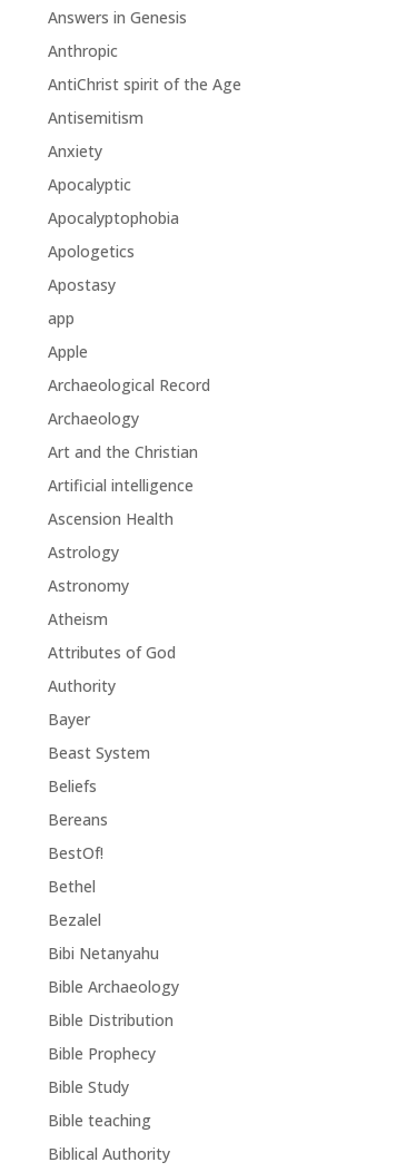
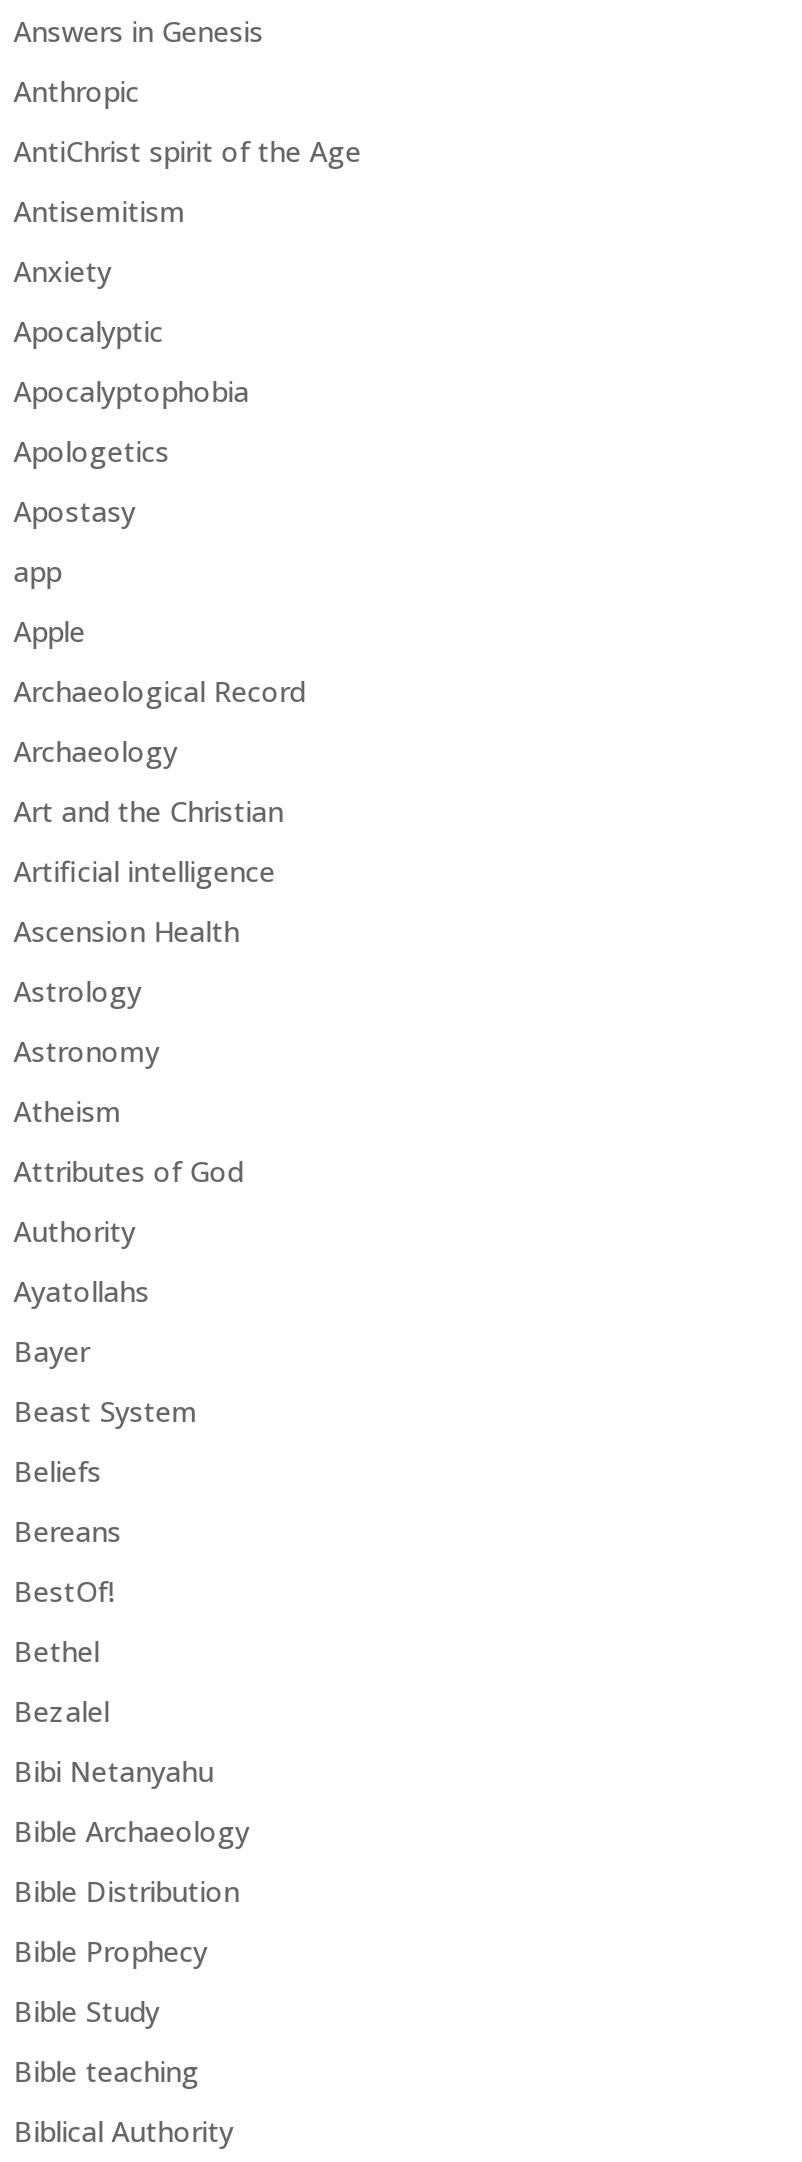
+ Ayatollahs
